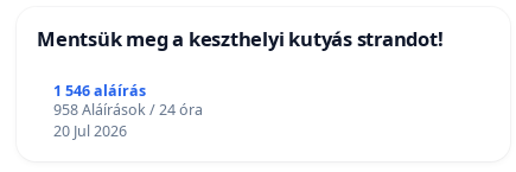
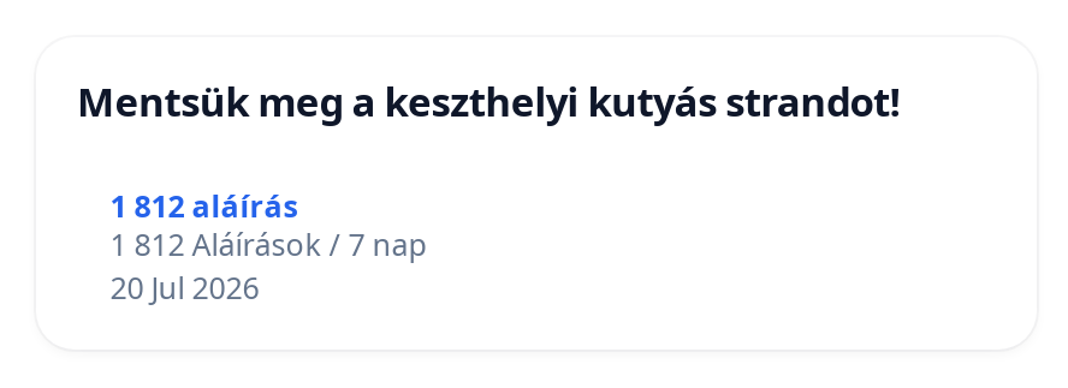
- 1 546 aláírás
+ 1 812 aláírás

- 958 Aláírások / 24 óra
+ 1 812 Aláírások / 7 nap
